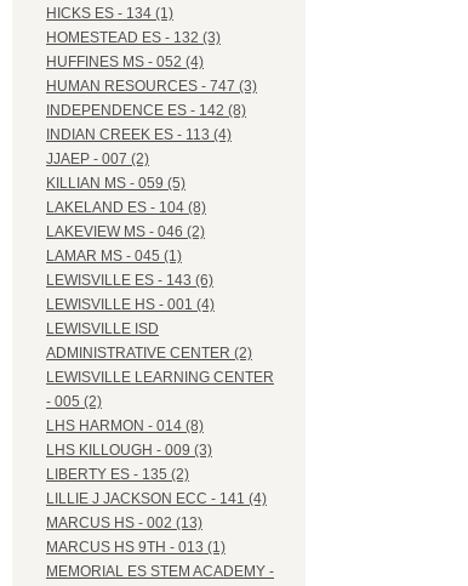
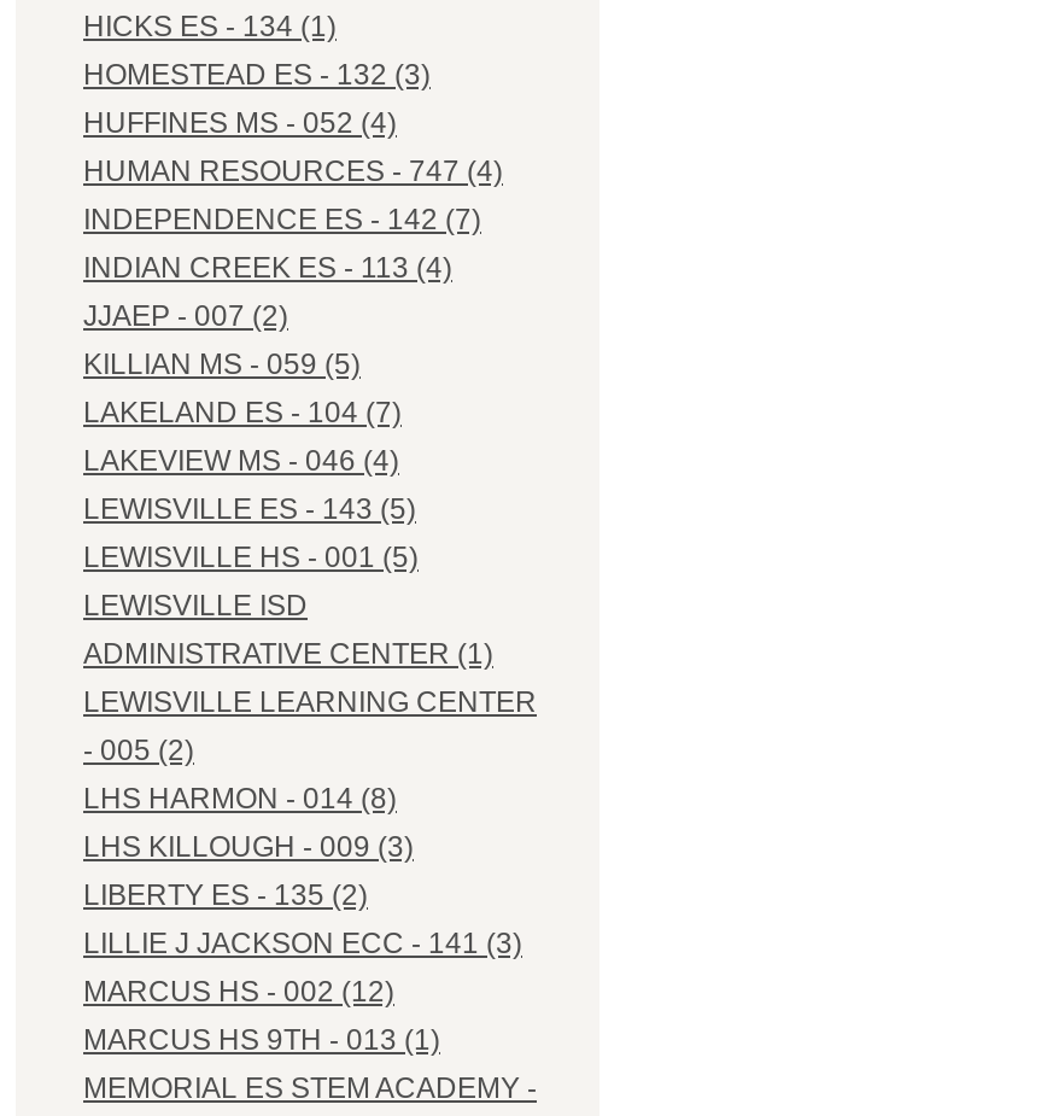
- HUMAN RESOURCES - 747 (3)
+ HUMAN RESOURCES - 747 (4)

- INDEPENDENCE ES - 142 (8)
+ INDEPENDENCE ES - 142 (7)

- LAKELAND ES - 104 (8)
- LAKEVIEW MS - 046 (2)
- LAMAR MS - 045 (1)
- LEWISVILLE ES - 143 (6)
- LEWISVILLE HS - 001 (4)
+ LAKELAND ES - 104 (7)
+ LAKEVIEW MS - 046 (4)
+ LEWISVILLE ES - 143 (5)
+ LEWISVILLE HS - 001 (5)

- ADMINISTRATIVE CENTER (2)
+ ADMINISTRATIVE CENTER (1)

- LILLIE J JACKSON ECC - 141 (4)
+ LILLIE J JACKSON ECC - 141 (3)

- MARCUS HS - 002 (13)
+ MARCUS HS - 002 (12)
